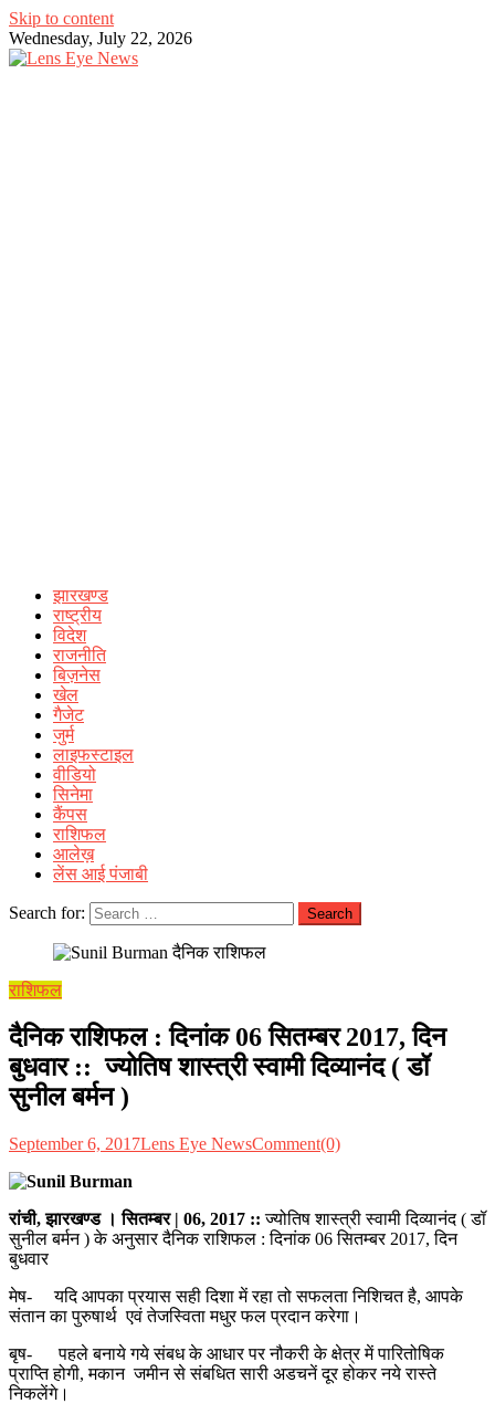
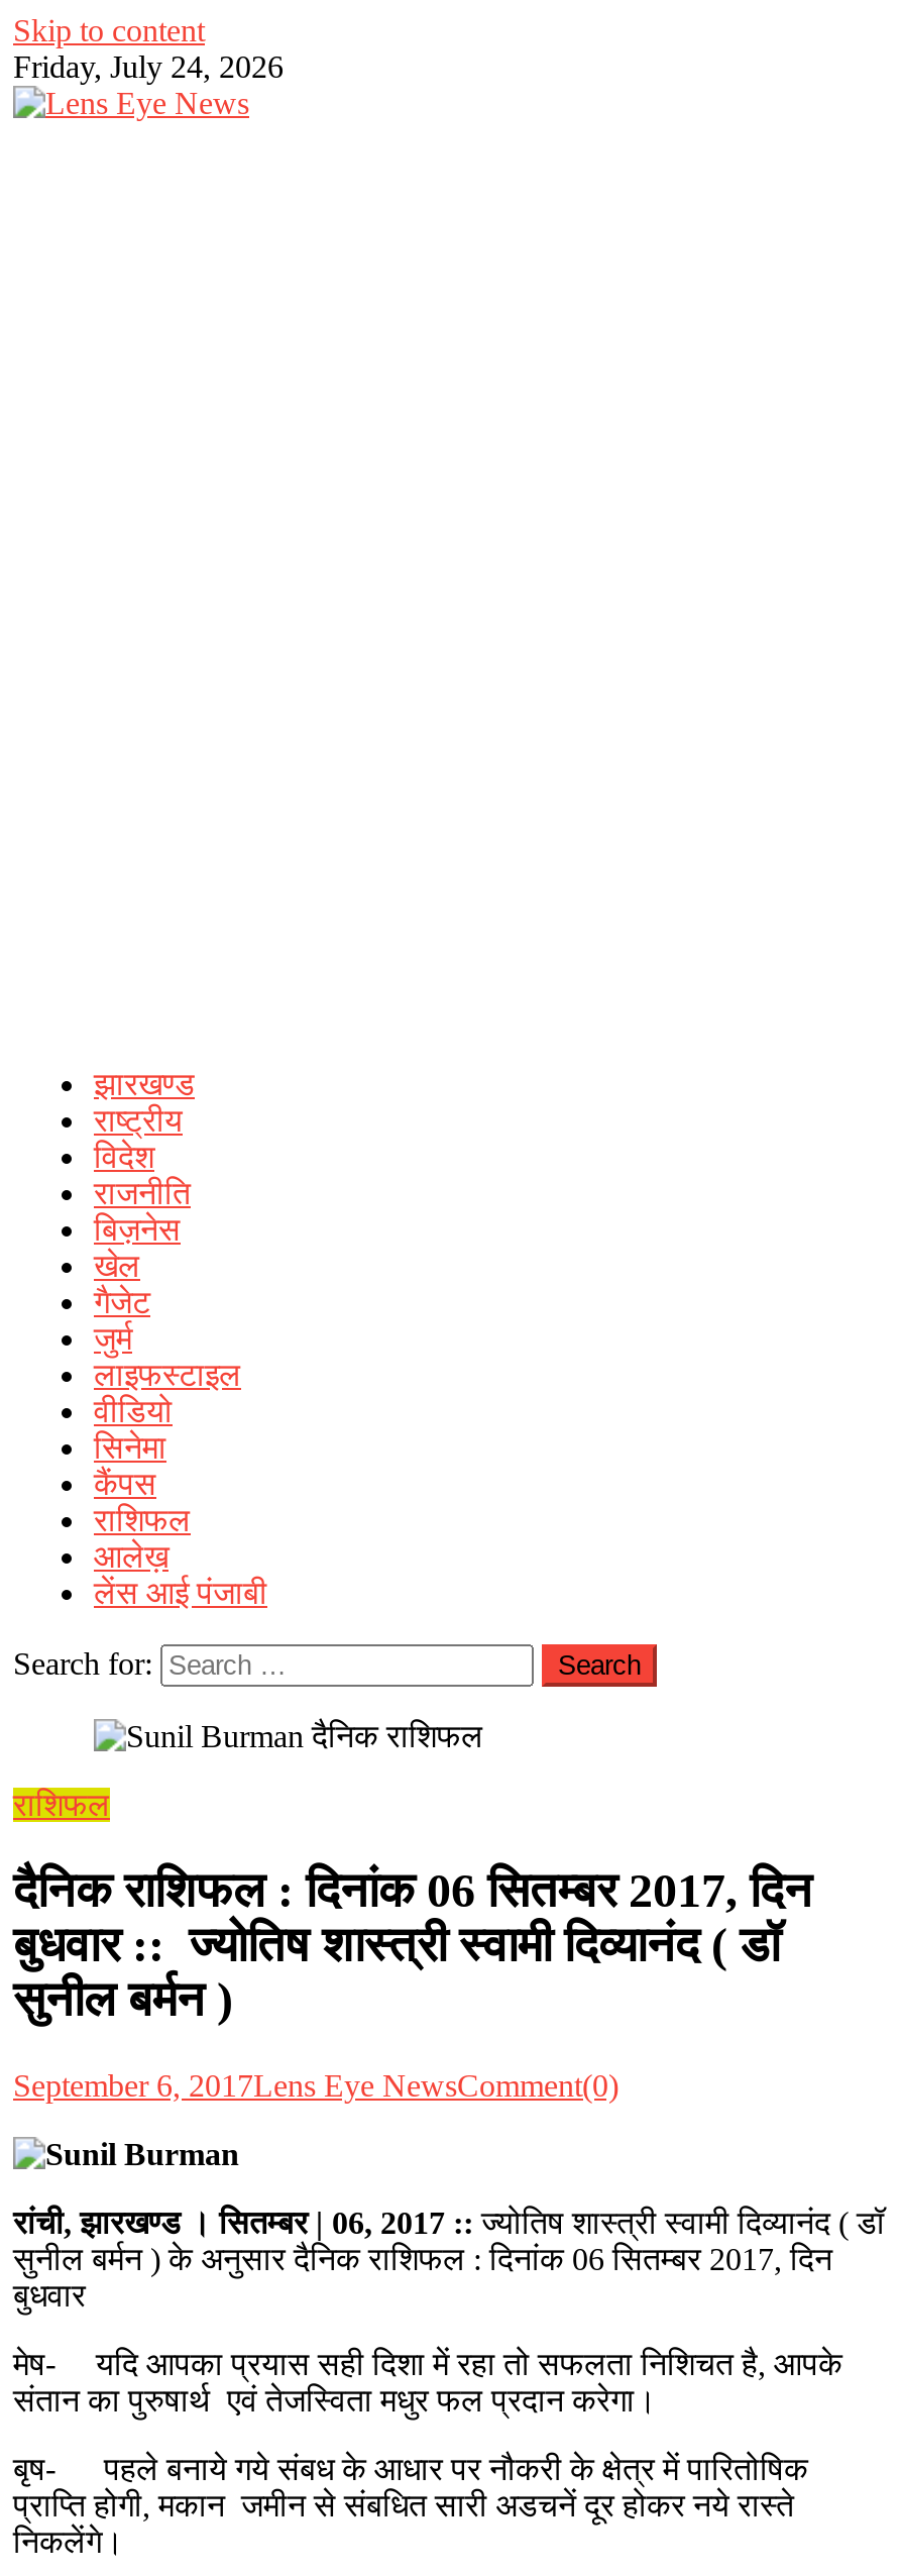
- Wednesday, July 22, 2026
+ Friday, July 24, 2026
